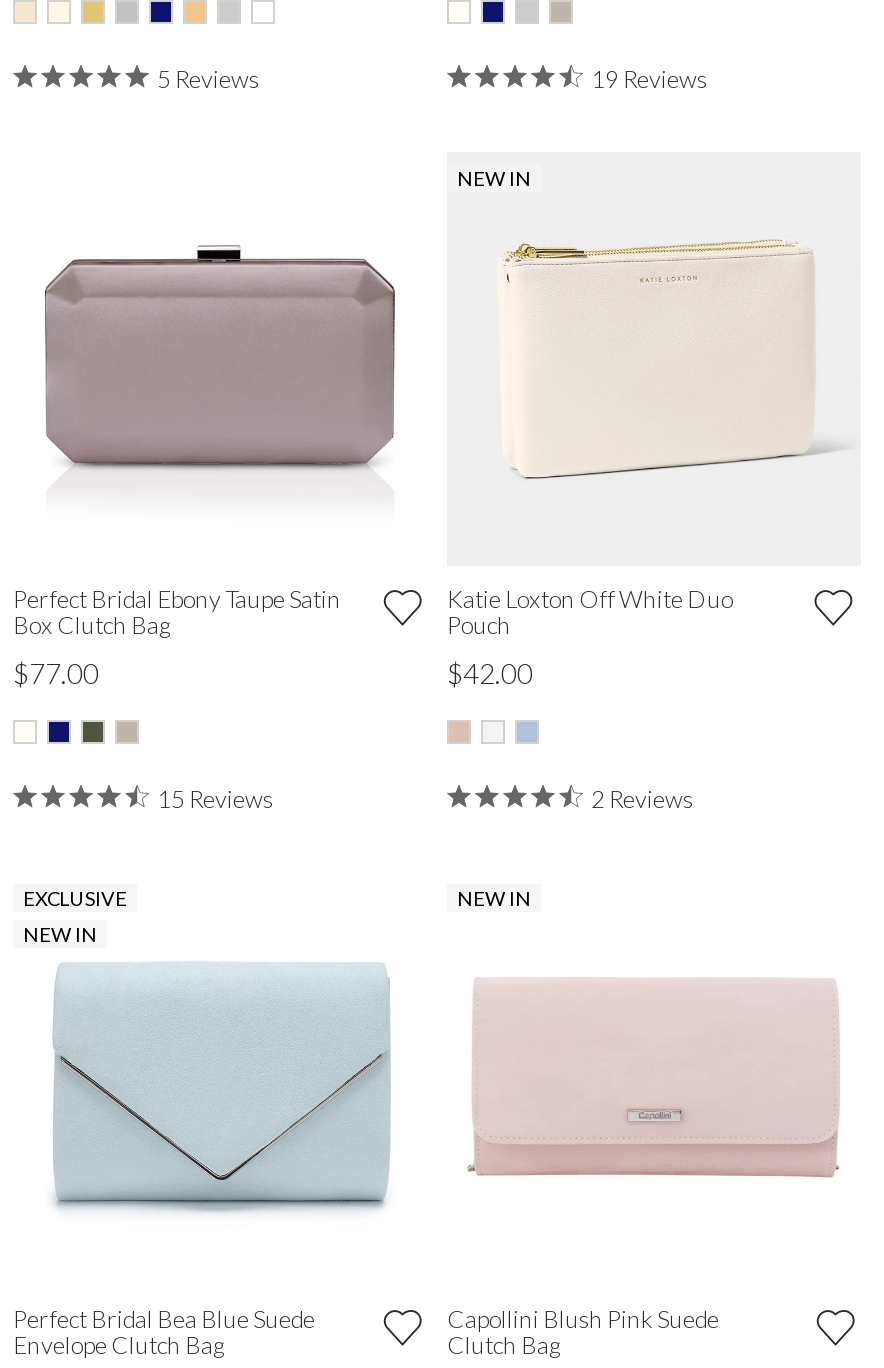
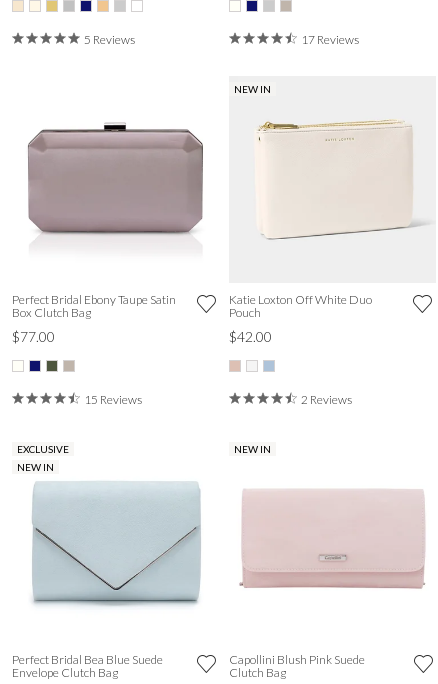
- 19 Reviews
+ 17 Reviews
